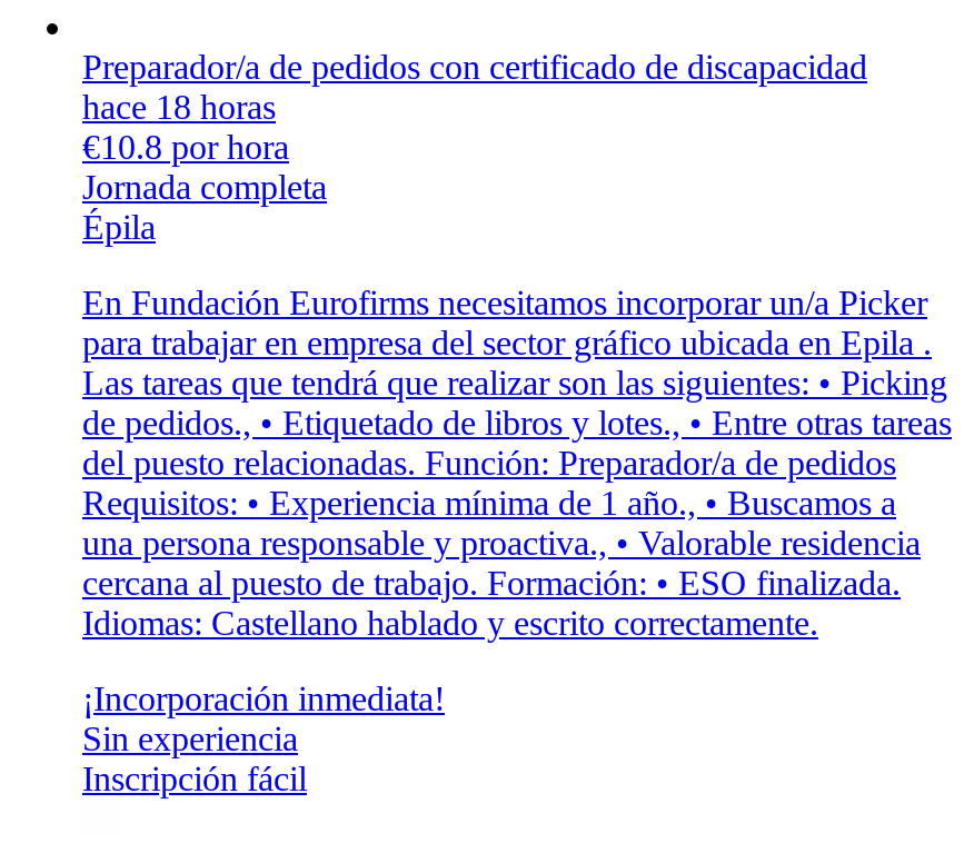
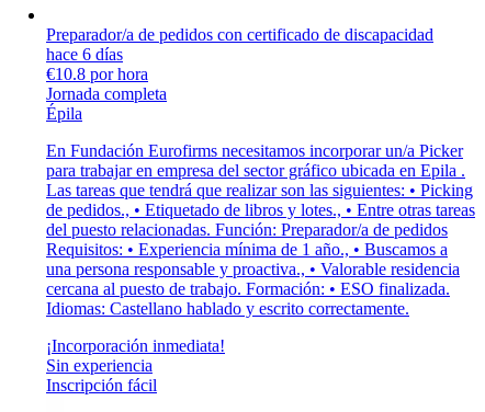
- hace 18 horas
+ hace 6 días
